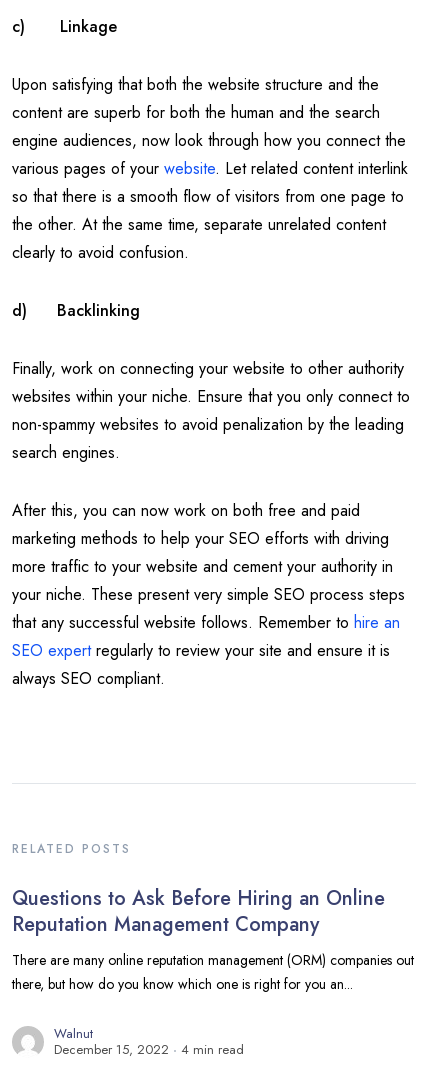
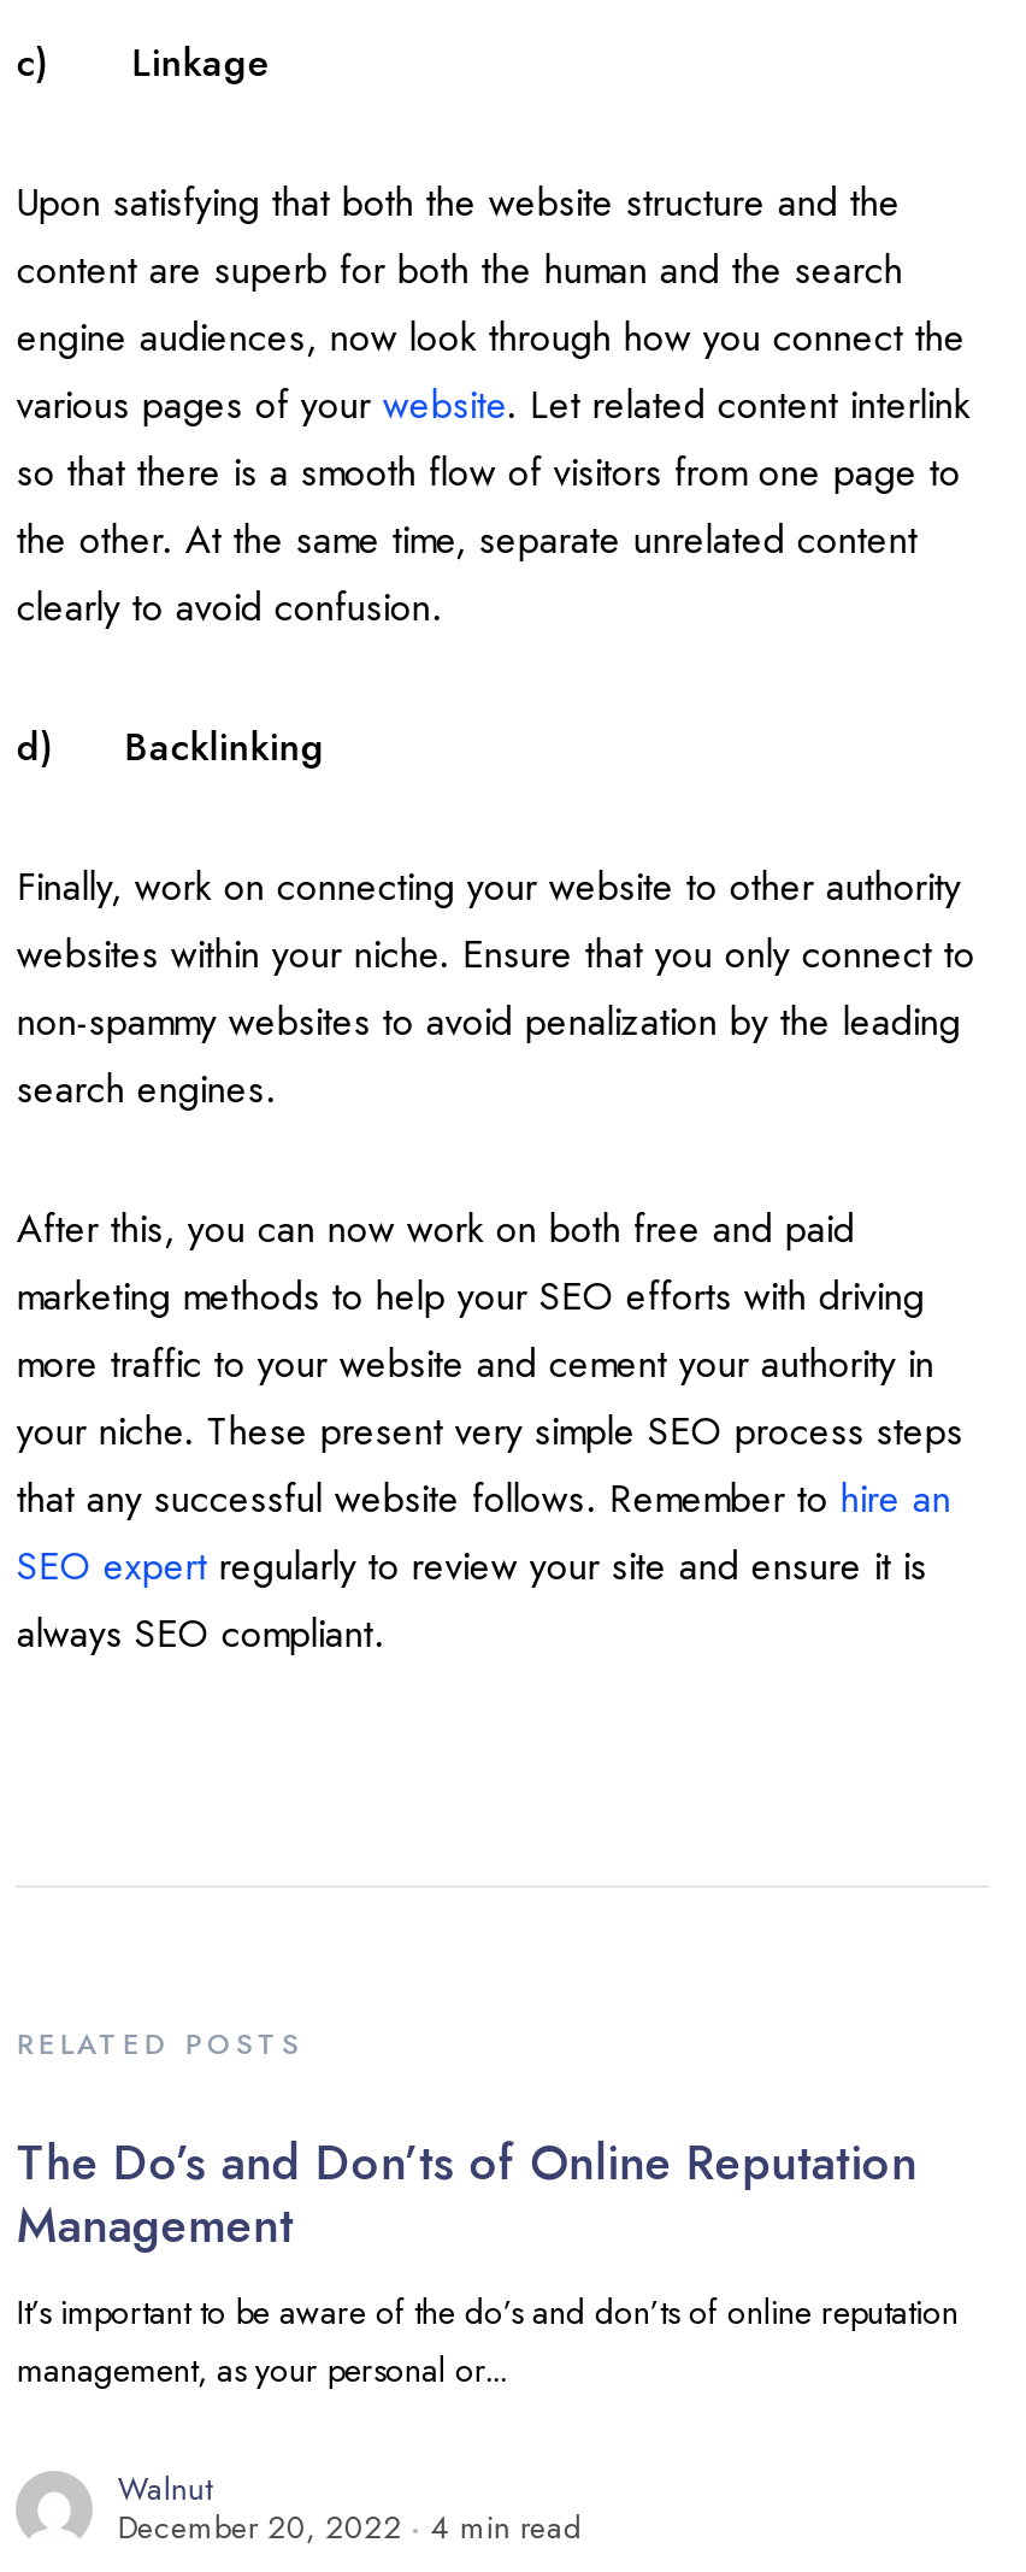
- Questions to Ask Before Hiring an Online
- Reputation Management Company
- There are many online reputation management (ORM) companies out
- there, but how do you know which one is right for you an...
+ The Do’s and Don’ts of Online Reputation
+ Management
+ It’s important to be aware of the do’s and don’ts of online reputation
+ management, as your personal or...

- December 15, 2022 4 min read
+ December 20, 2022 4 min read
